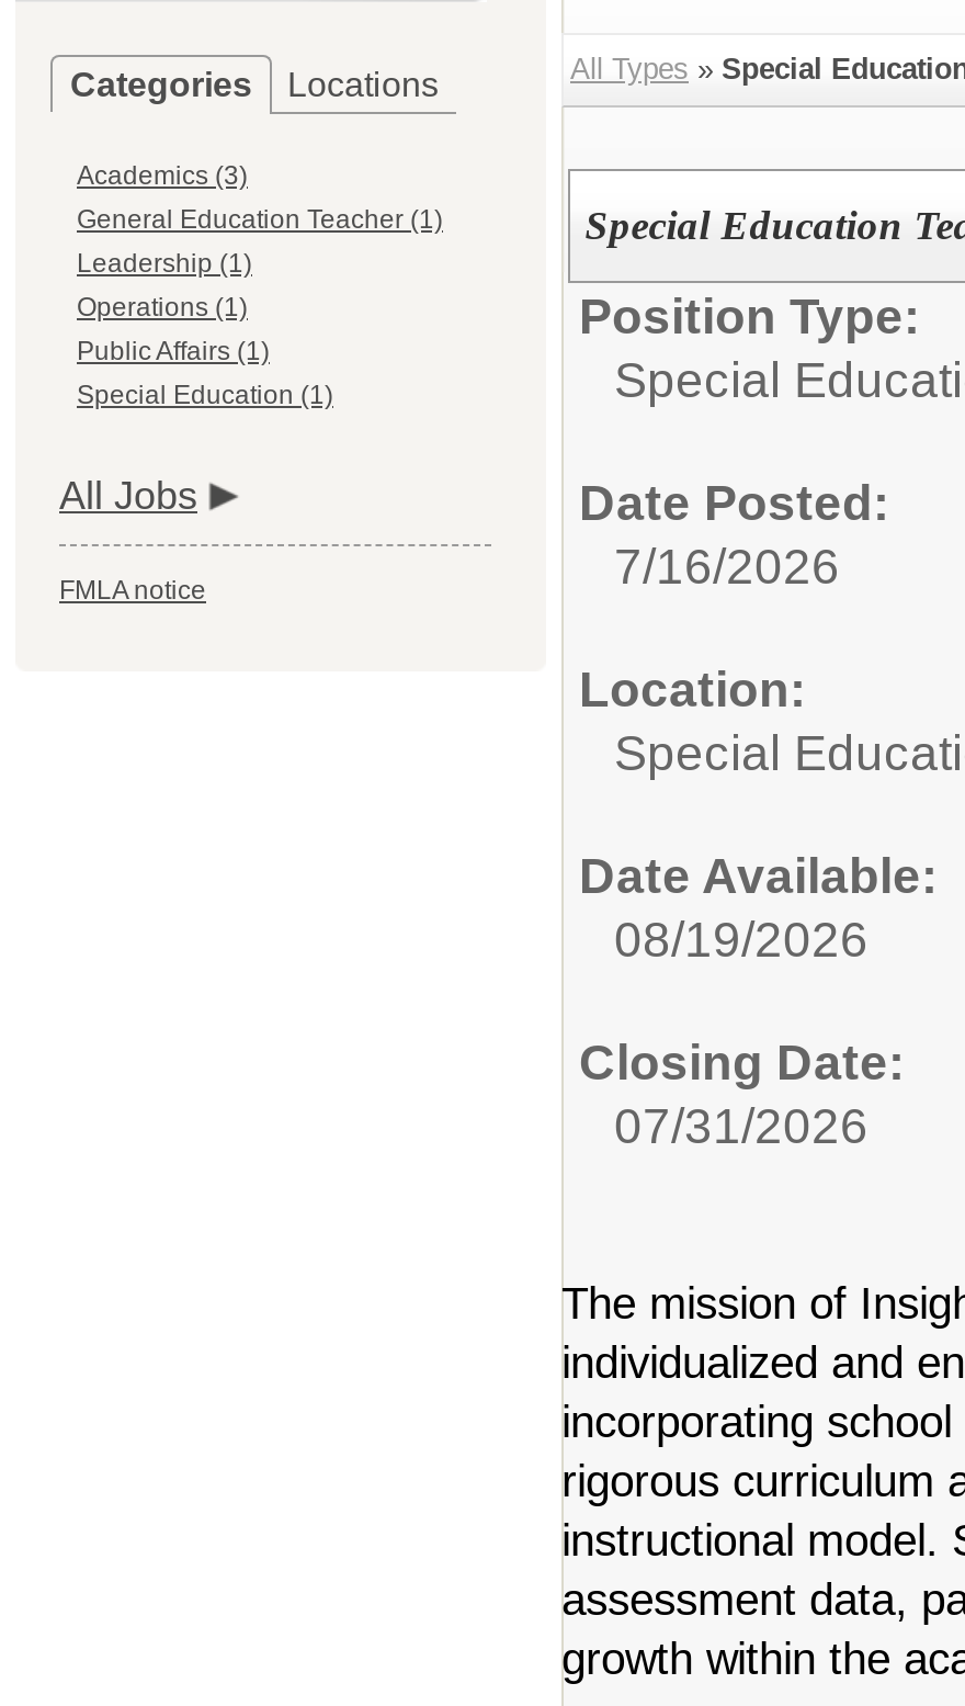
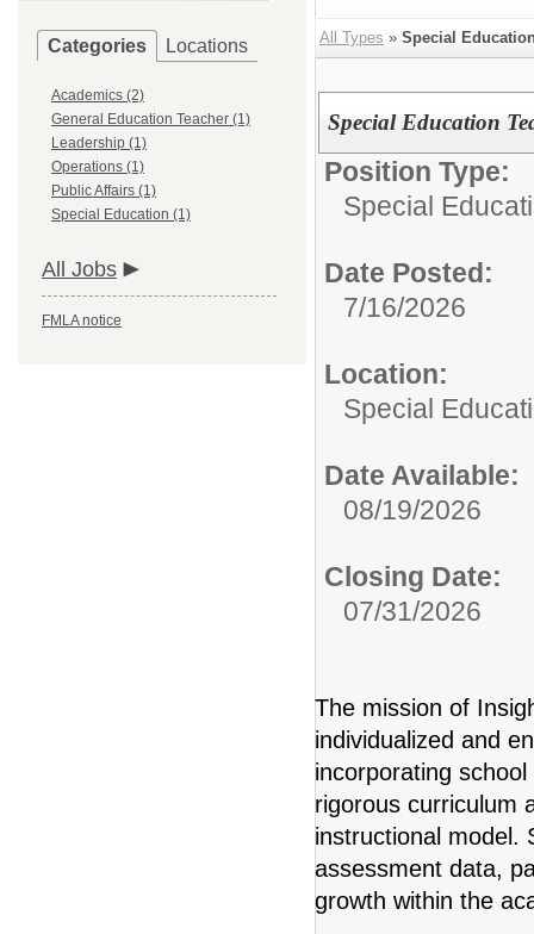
- Academics (3)
+ Academics (2)
